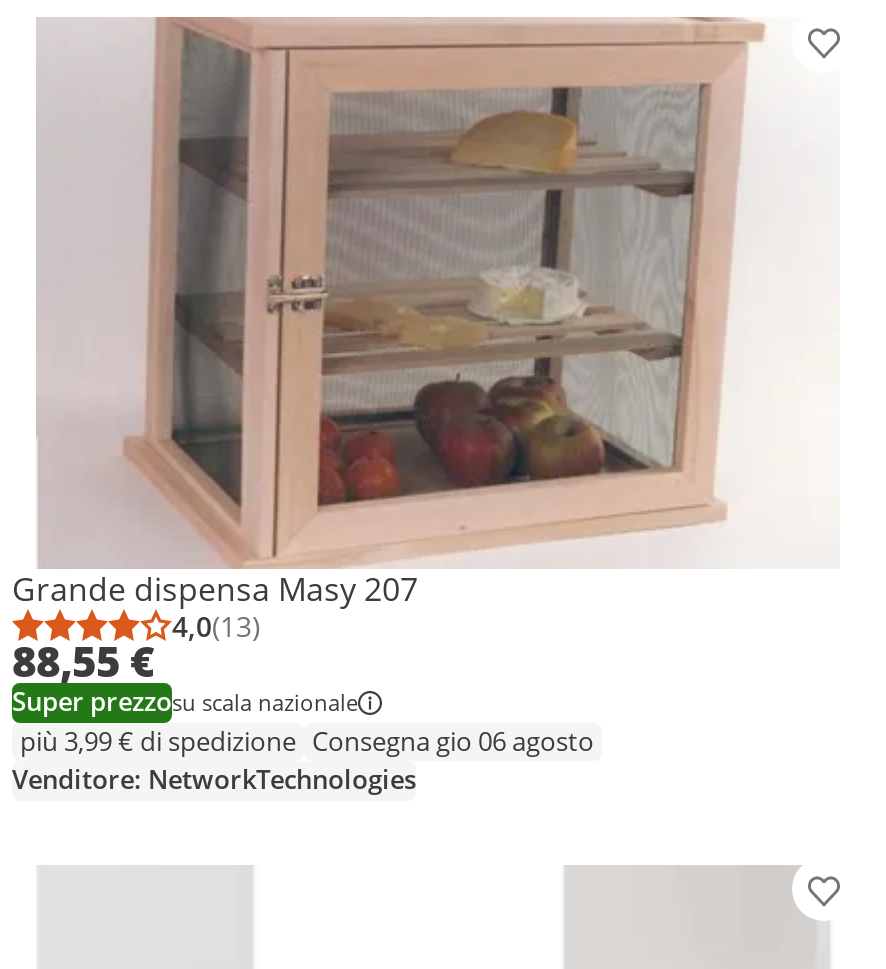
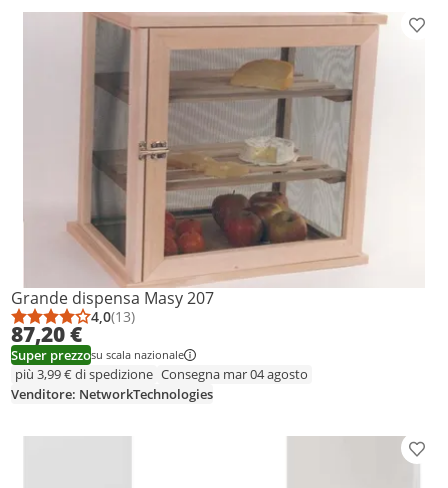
- 88,55 €
+ 87,20 €

- più 3,99 € di spedizione Consegna gio 06 agosto
+ più 3,99 € di spedizione Consegna mar 04 agosto
